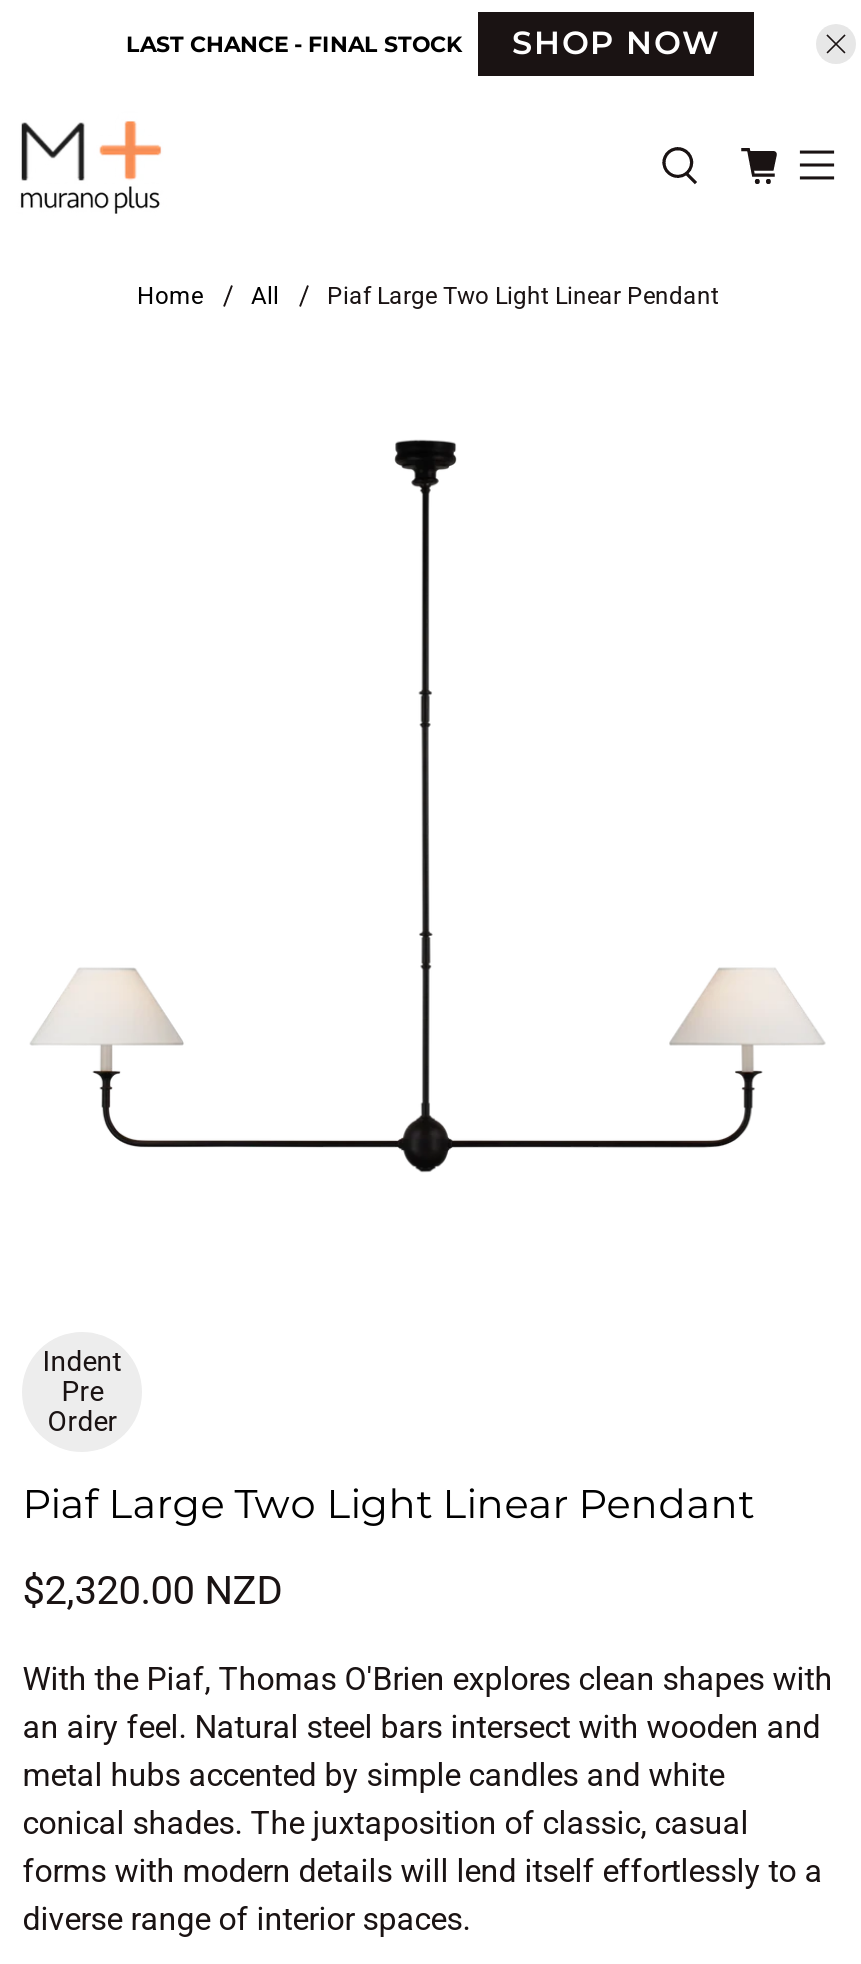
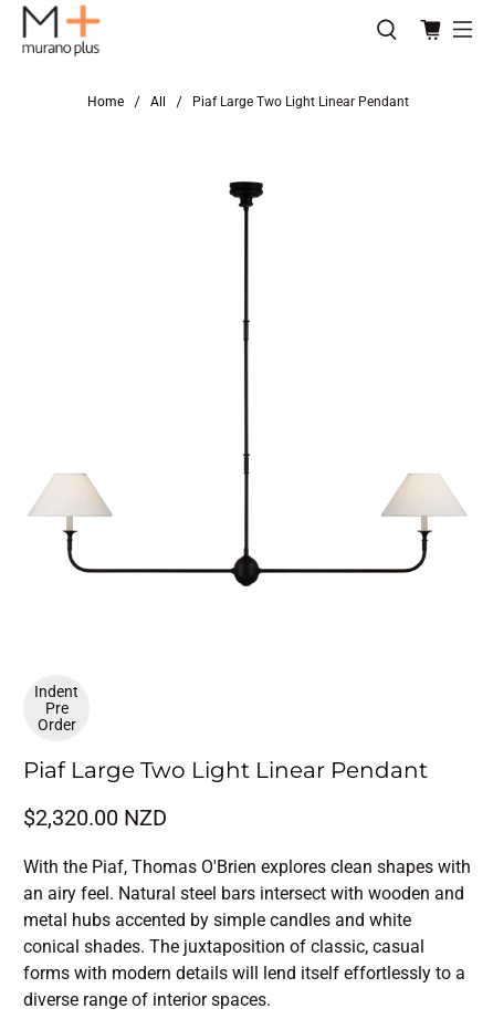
- LAST CHANCE - FINAL STOCK
- SHOP NOW
